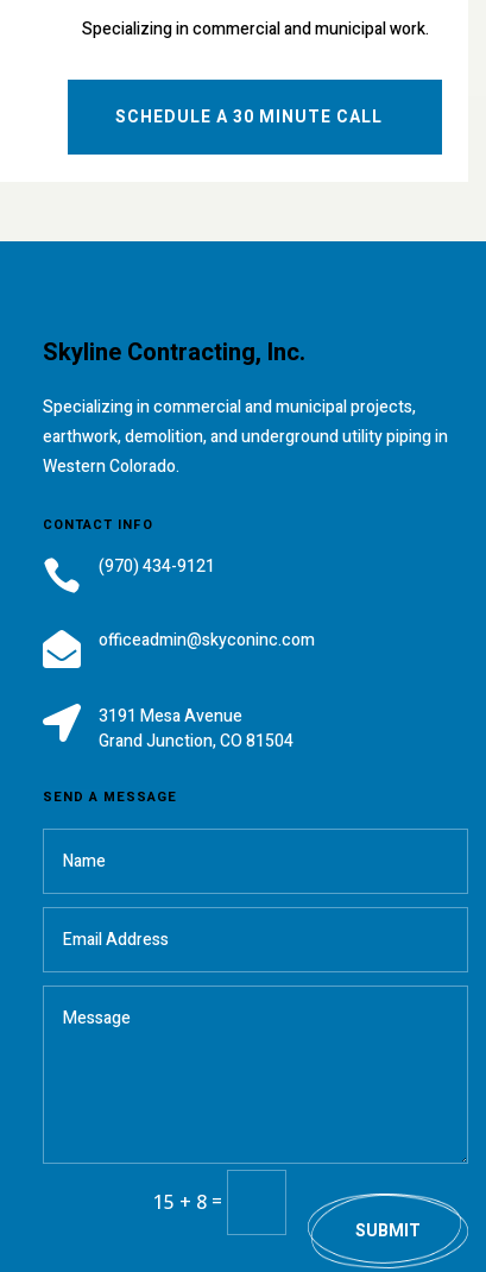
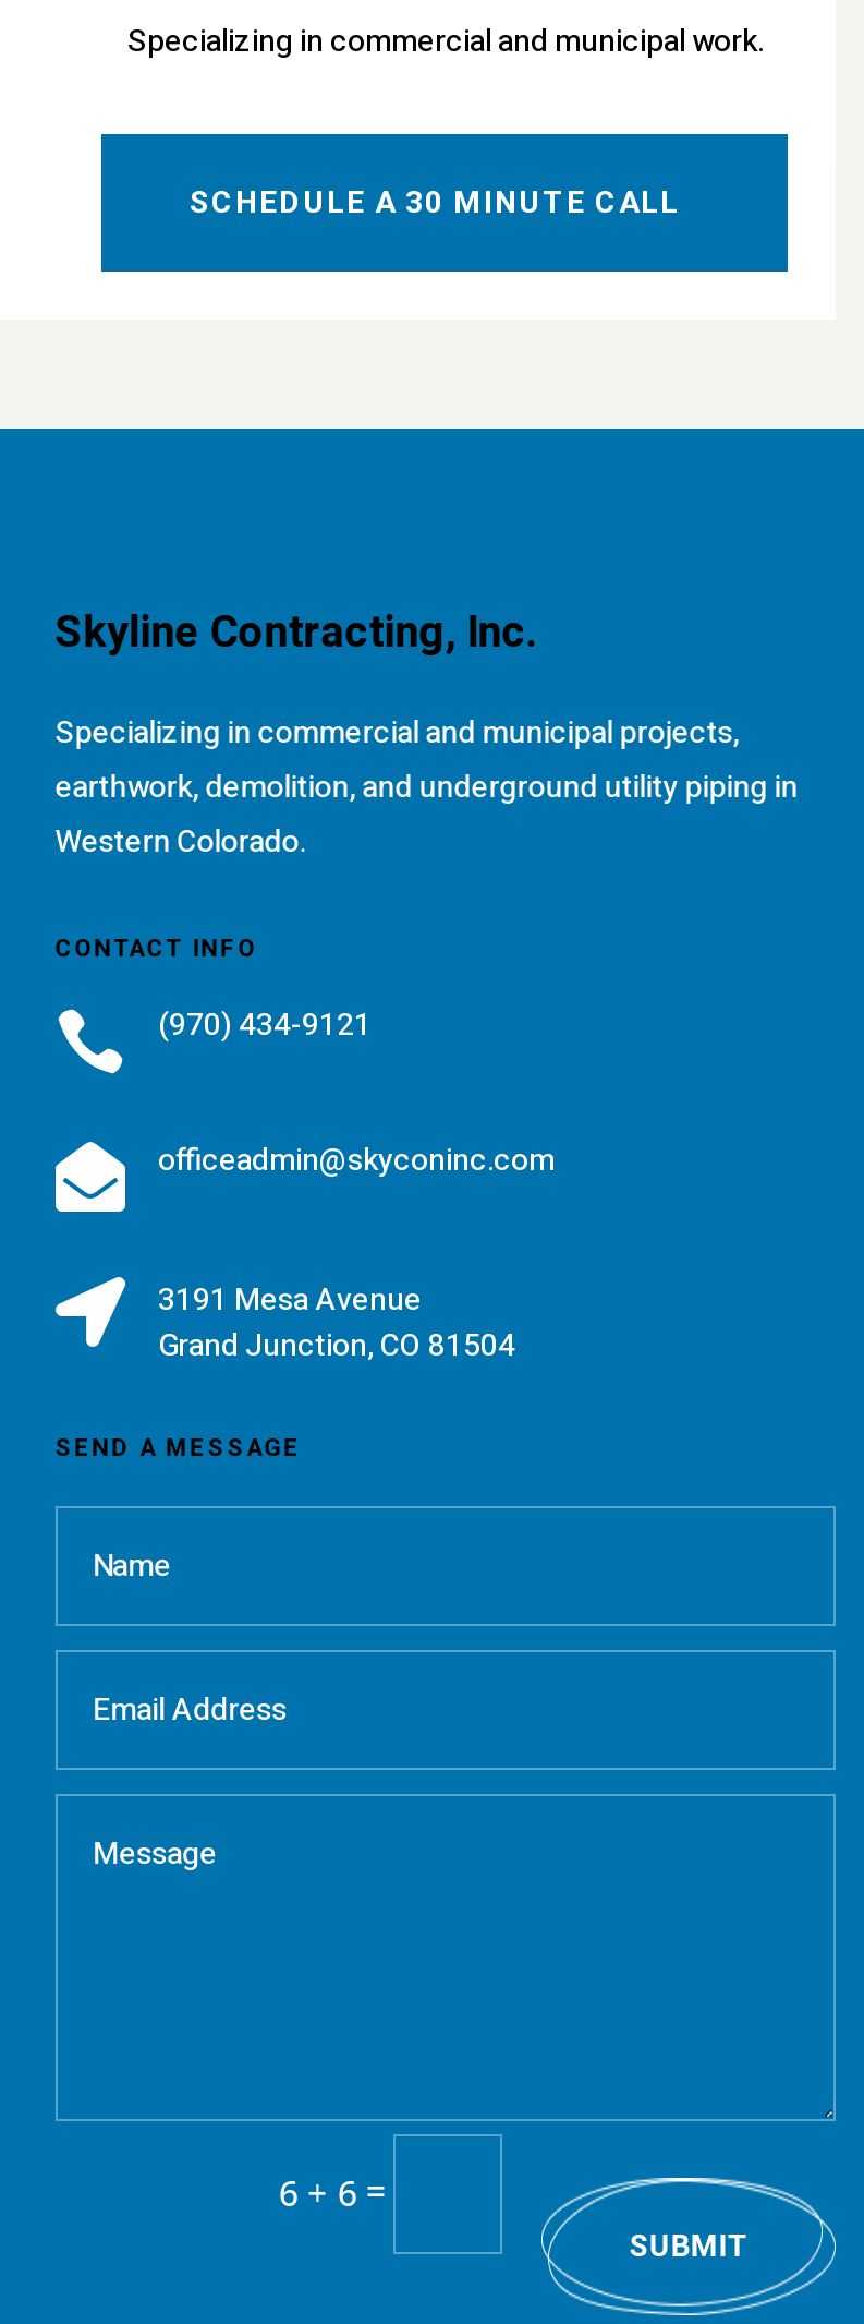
- 15 + 8 =
+ 6 + 6 =
